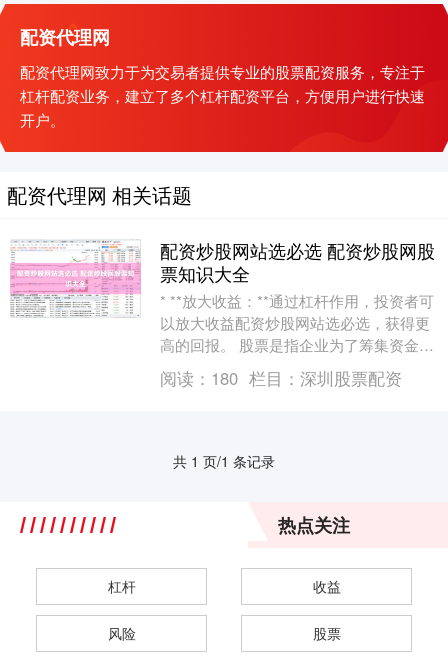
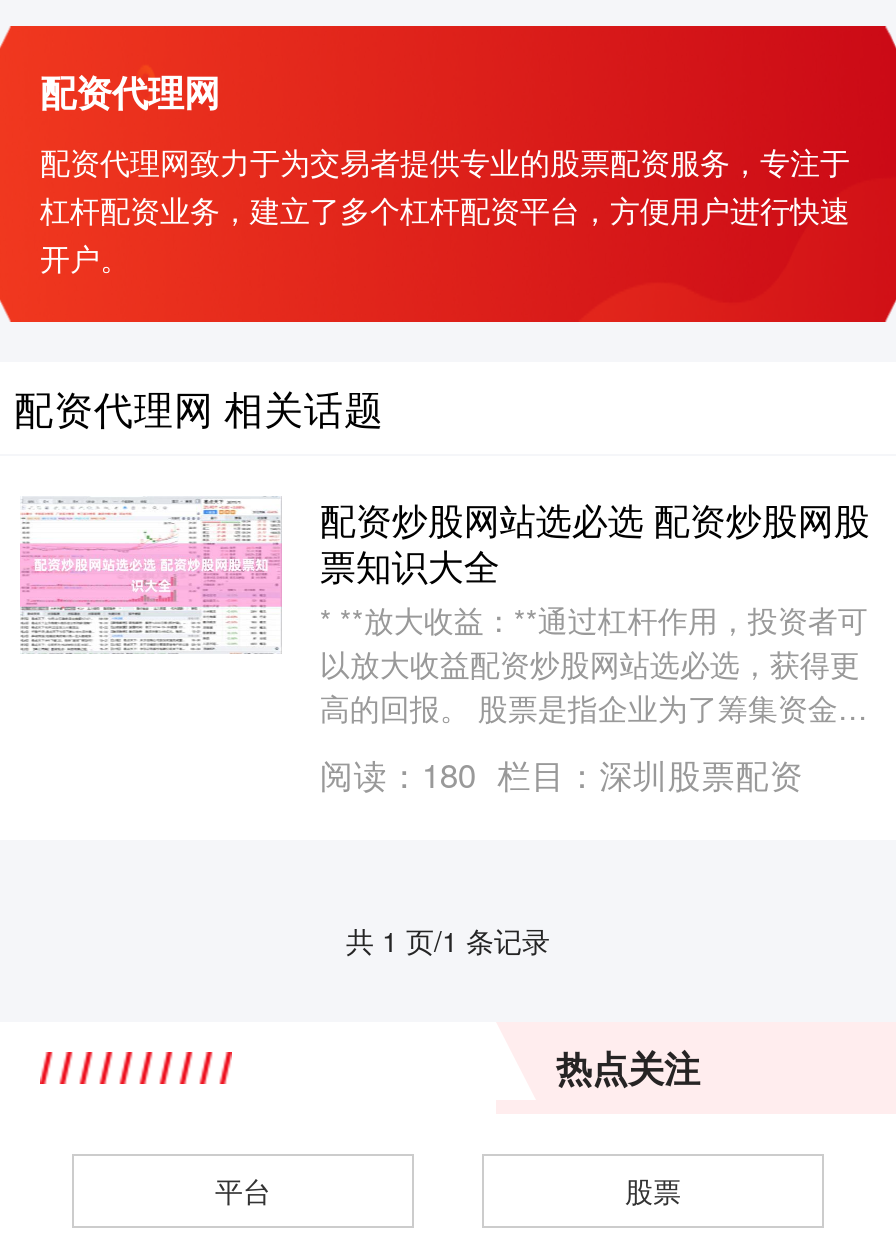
- 杠杆
- 收益
- 风险
+ 平台
